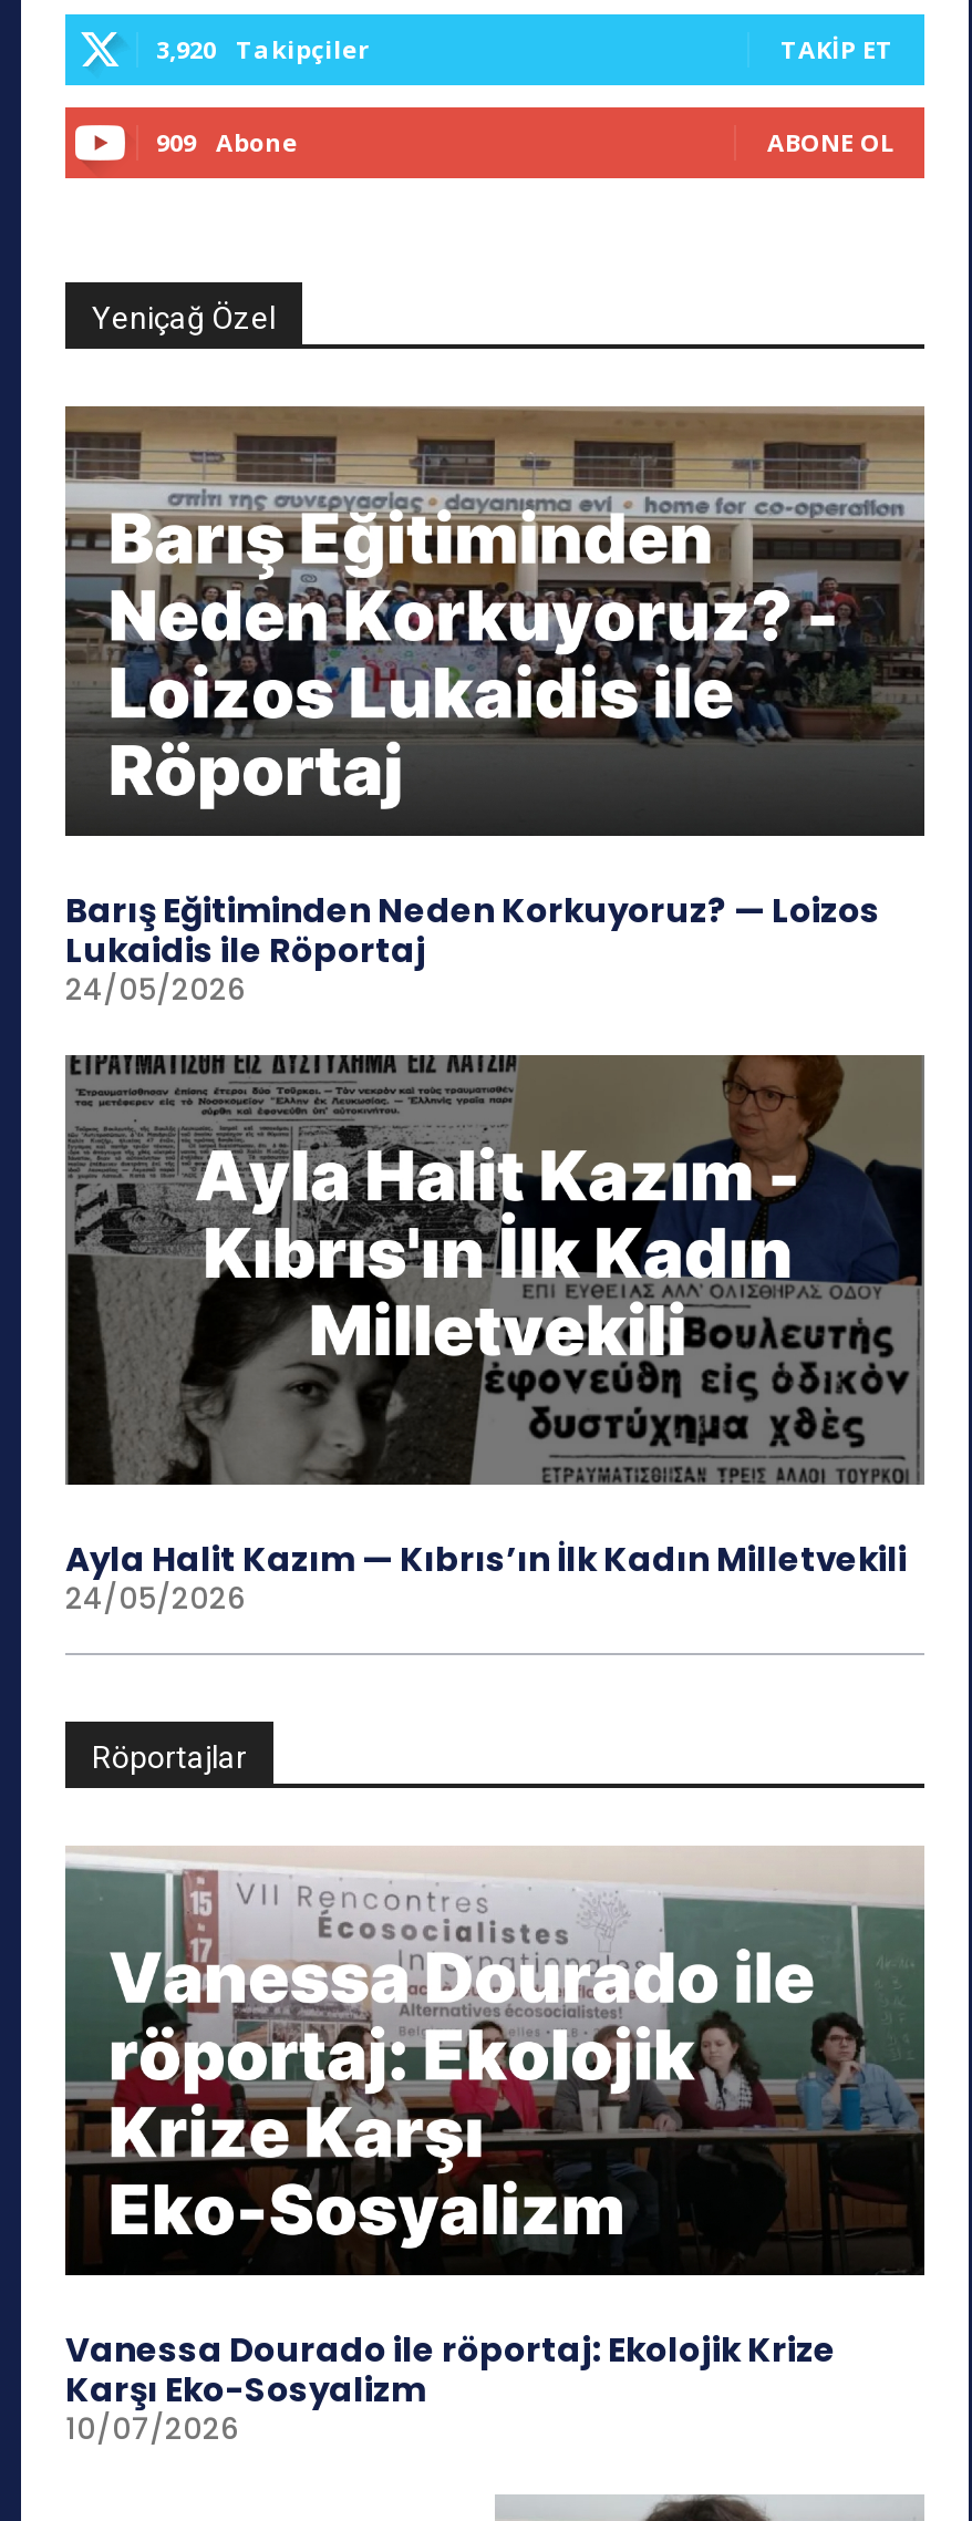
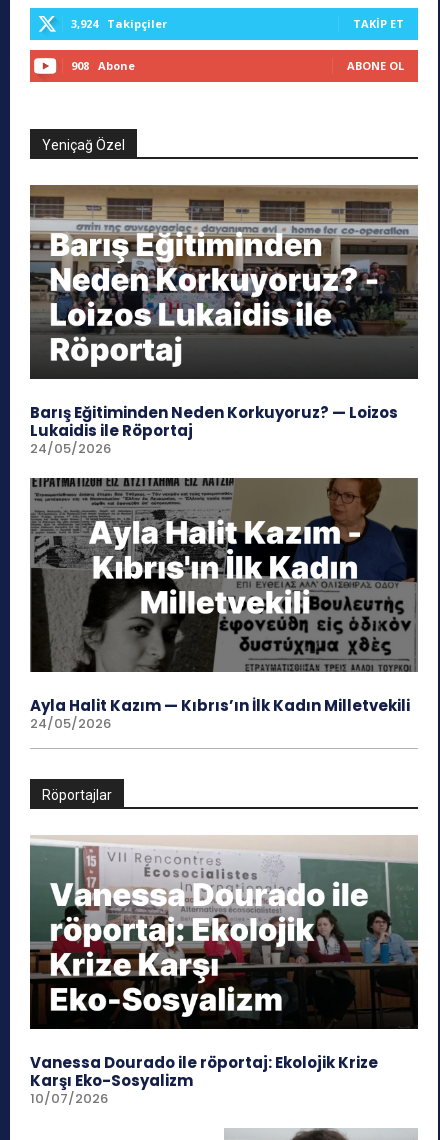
- 3,920 Takipçiler
+ 3,924 Takipçiler

- 909 Abone
+ 908 Abone
